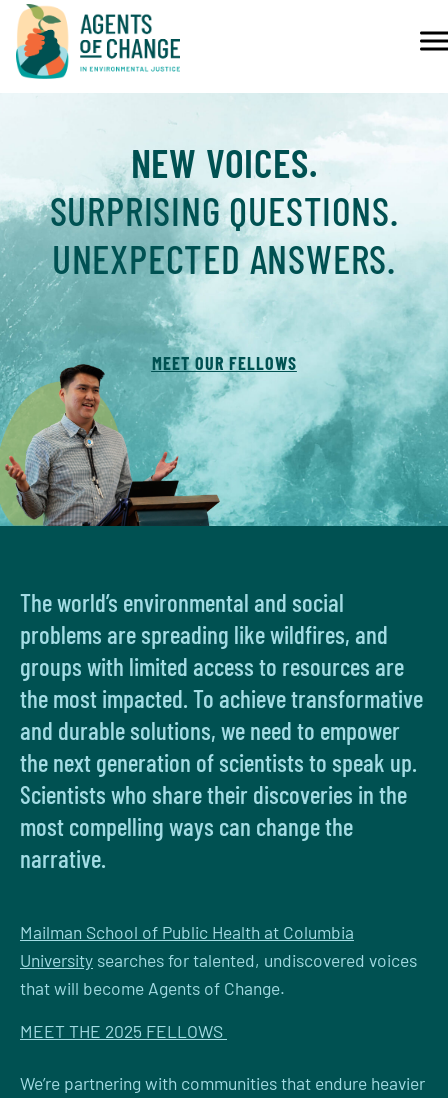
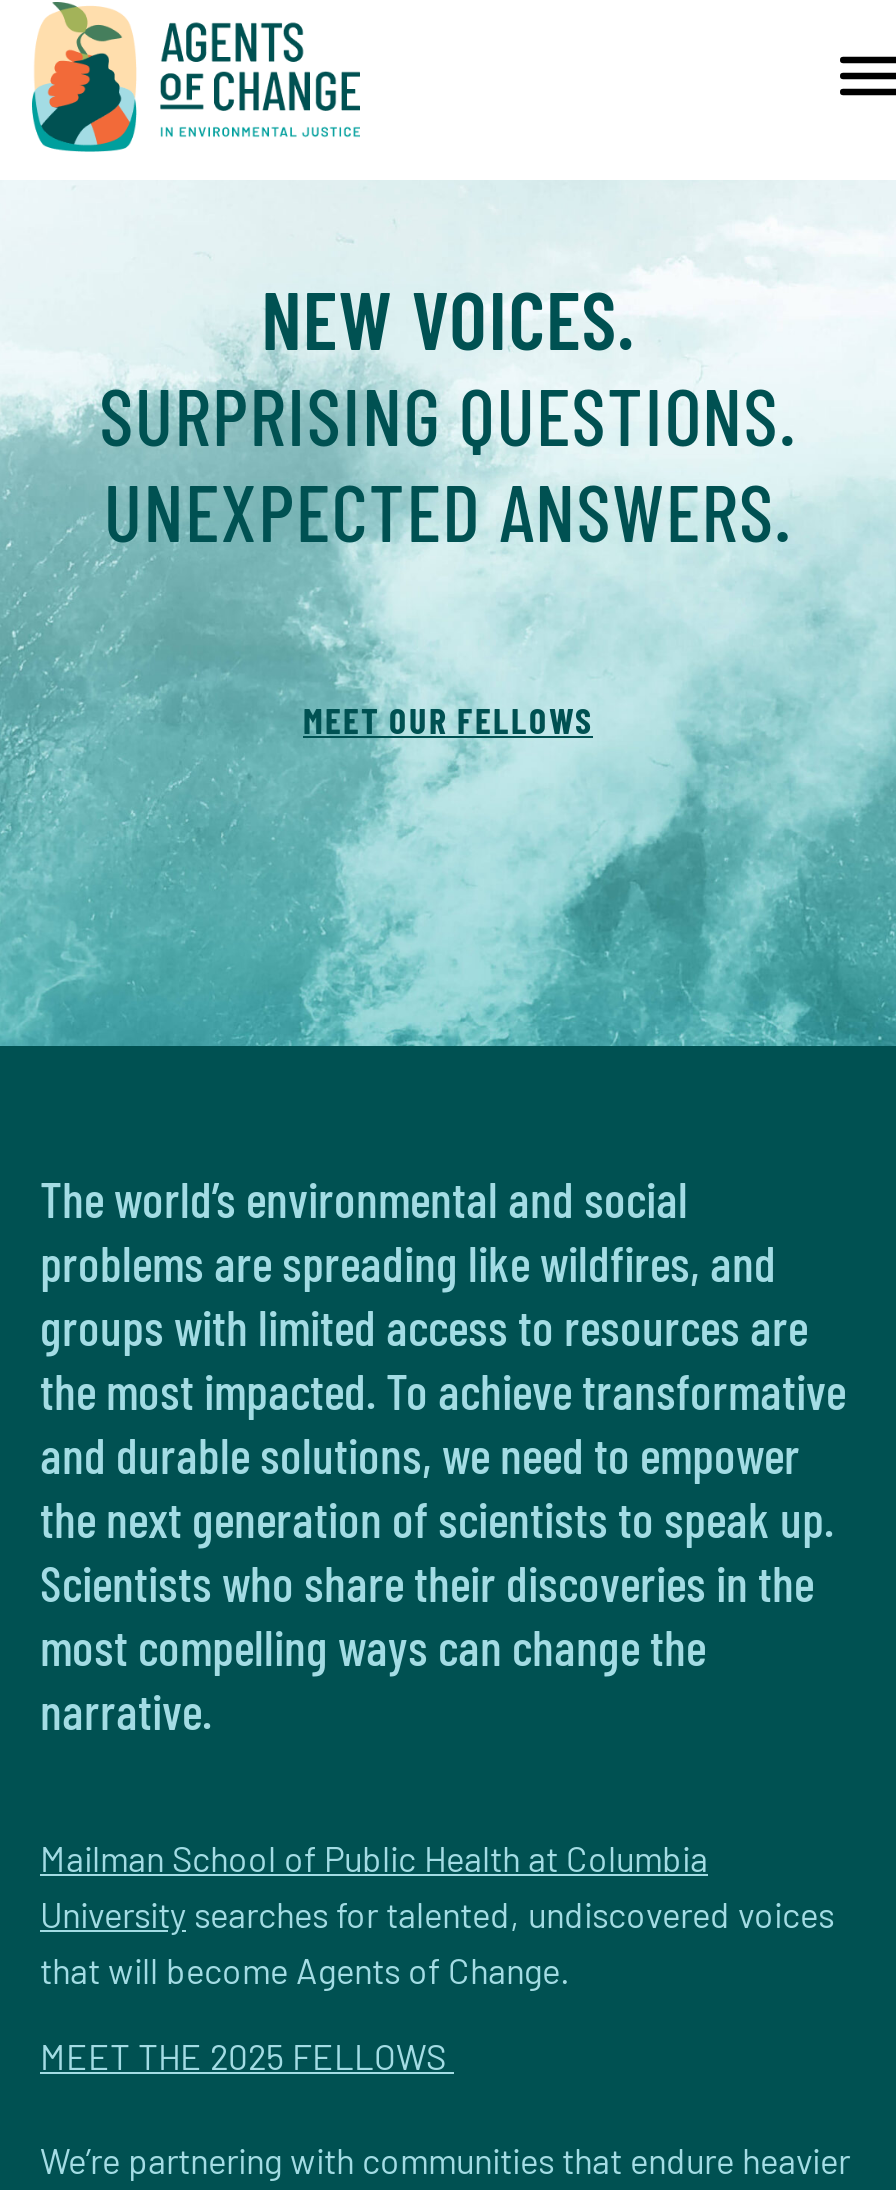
- [image]
+ [image]
